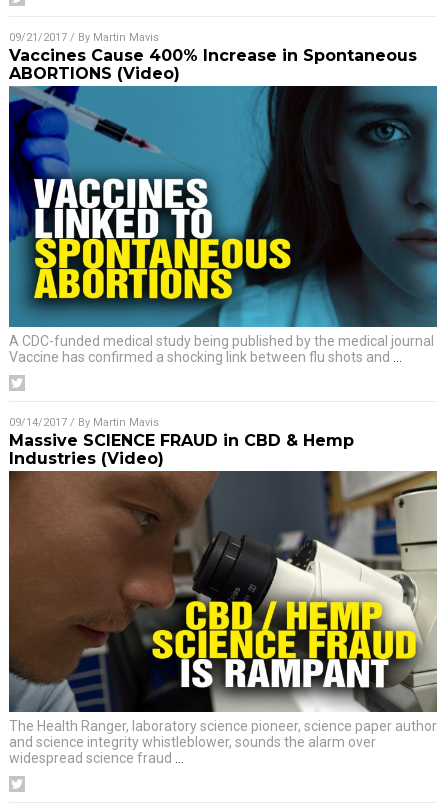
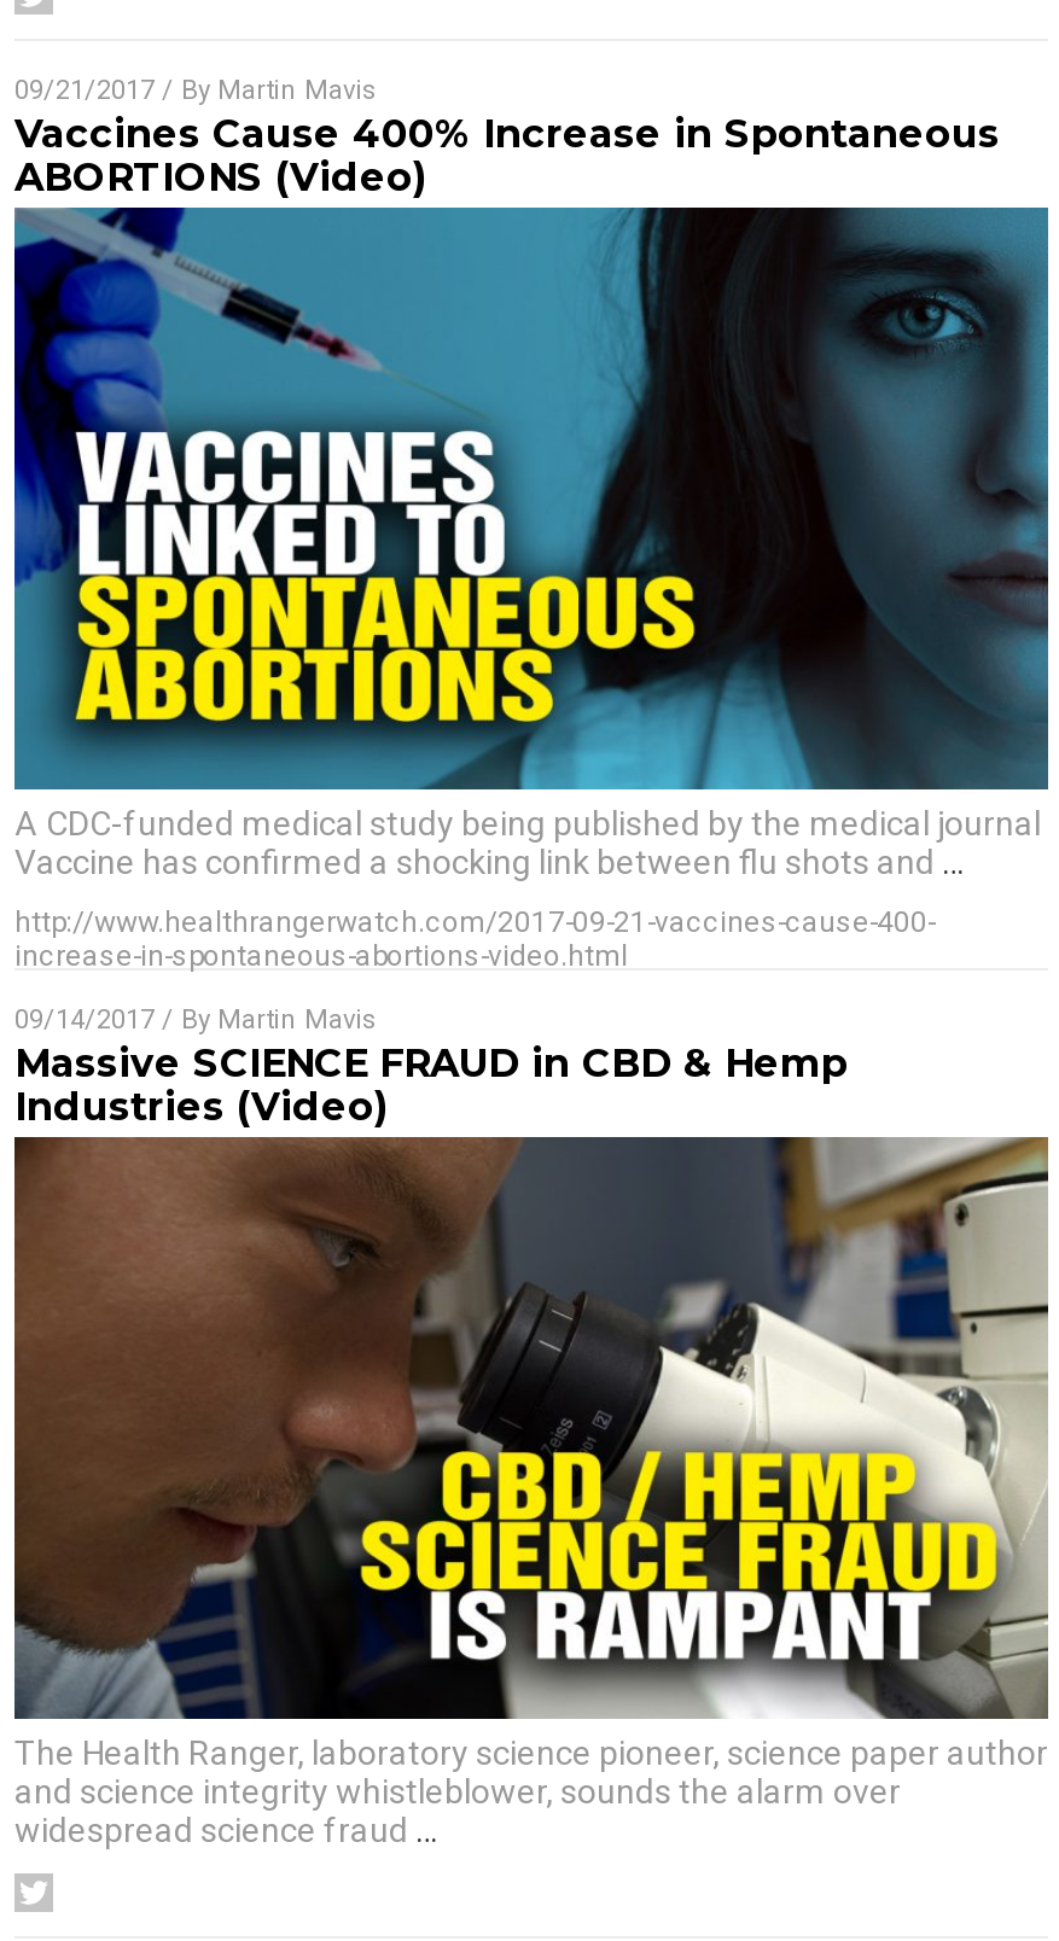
+ http://www.healthrangerwatch.com/2017-09-21-vaccines-cause-400-
+ increase-in-spontaneous-abortions-video.html
